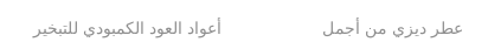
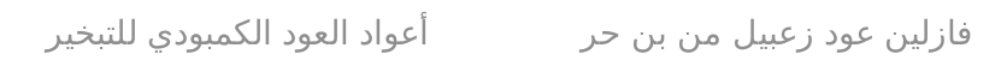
- عطر ديزي من أجمل
+ فازلين عود زعبيل من بن حر
